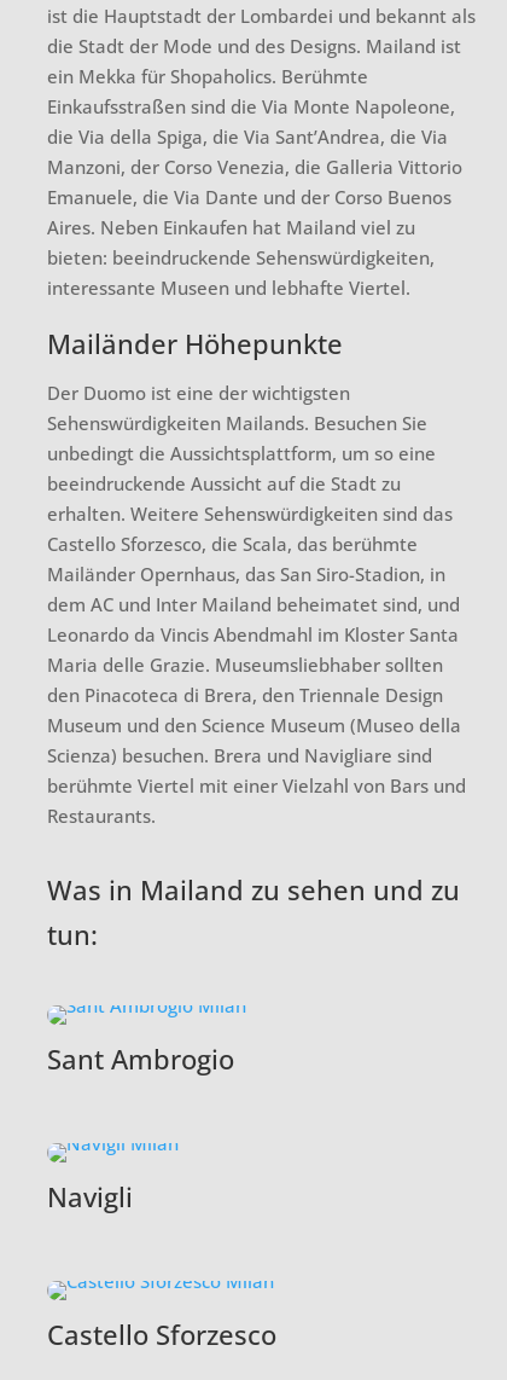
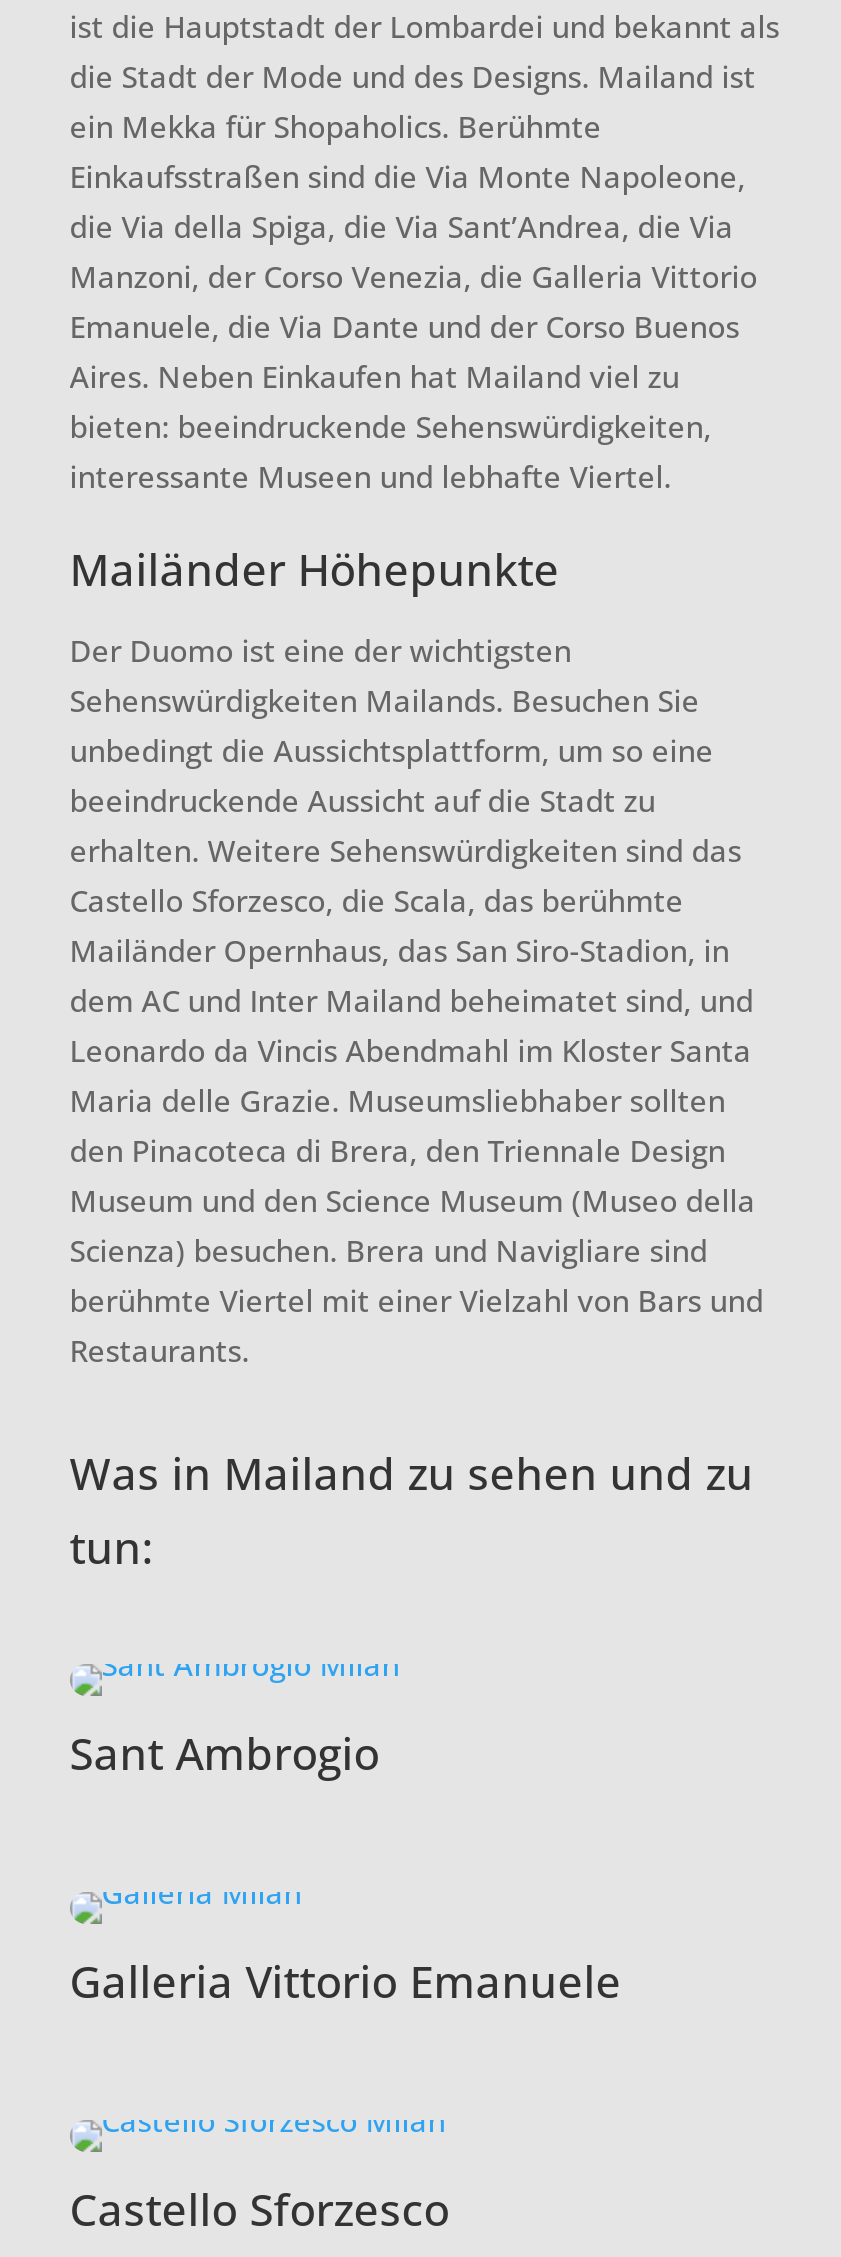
- Navigli
+ Galleria Vittorio Emanuele
